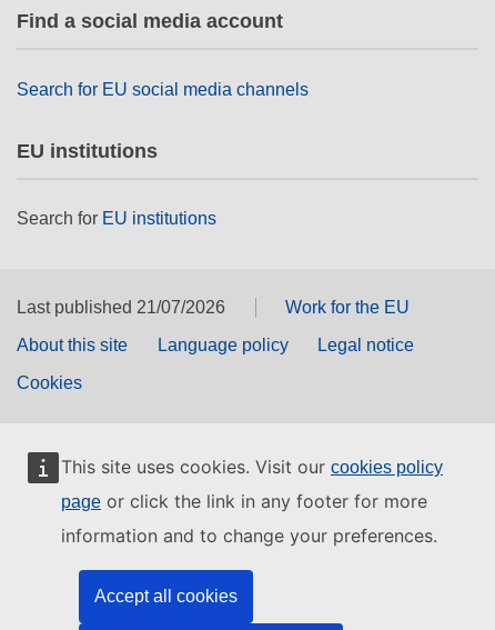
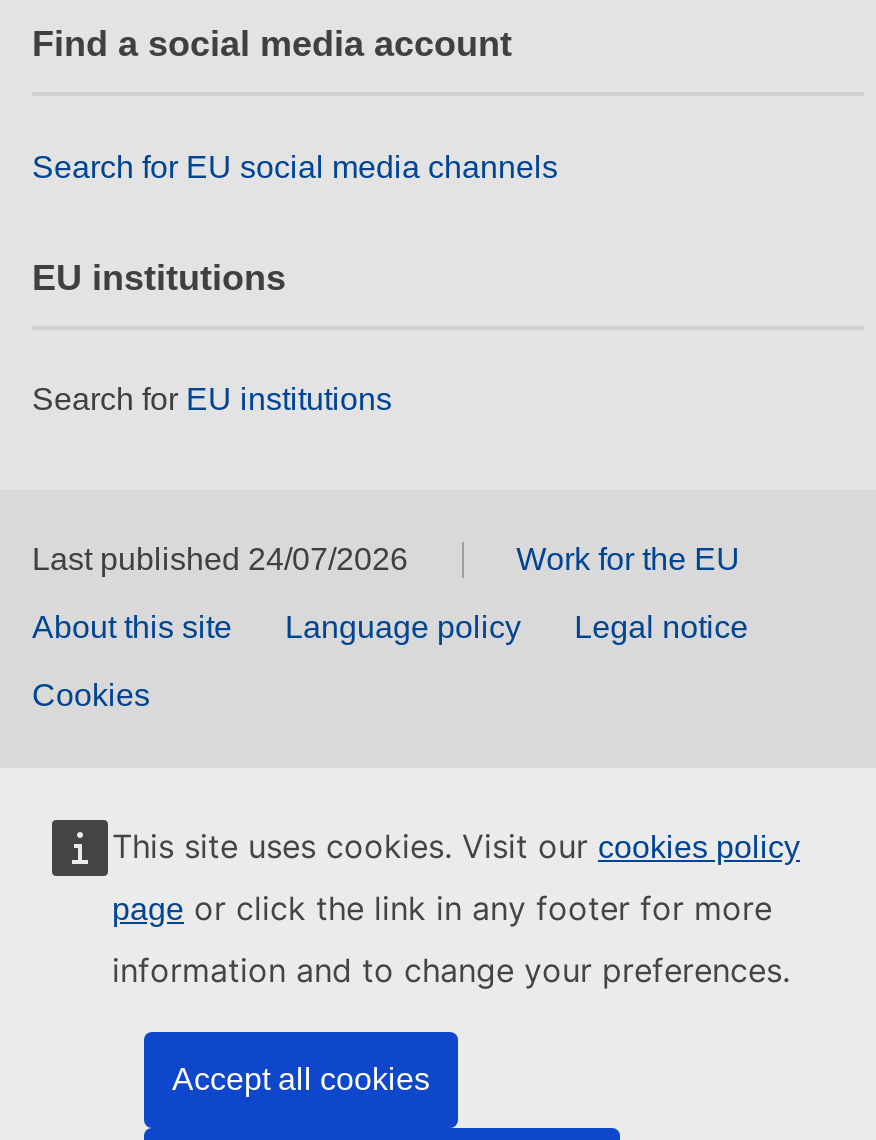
- Last published 21/07/2026
+ Last published 24/07/2026
